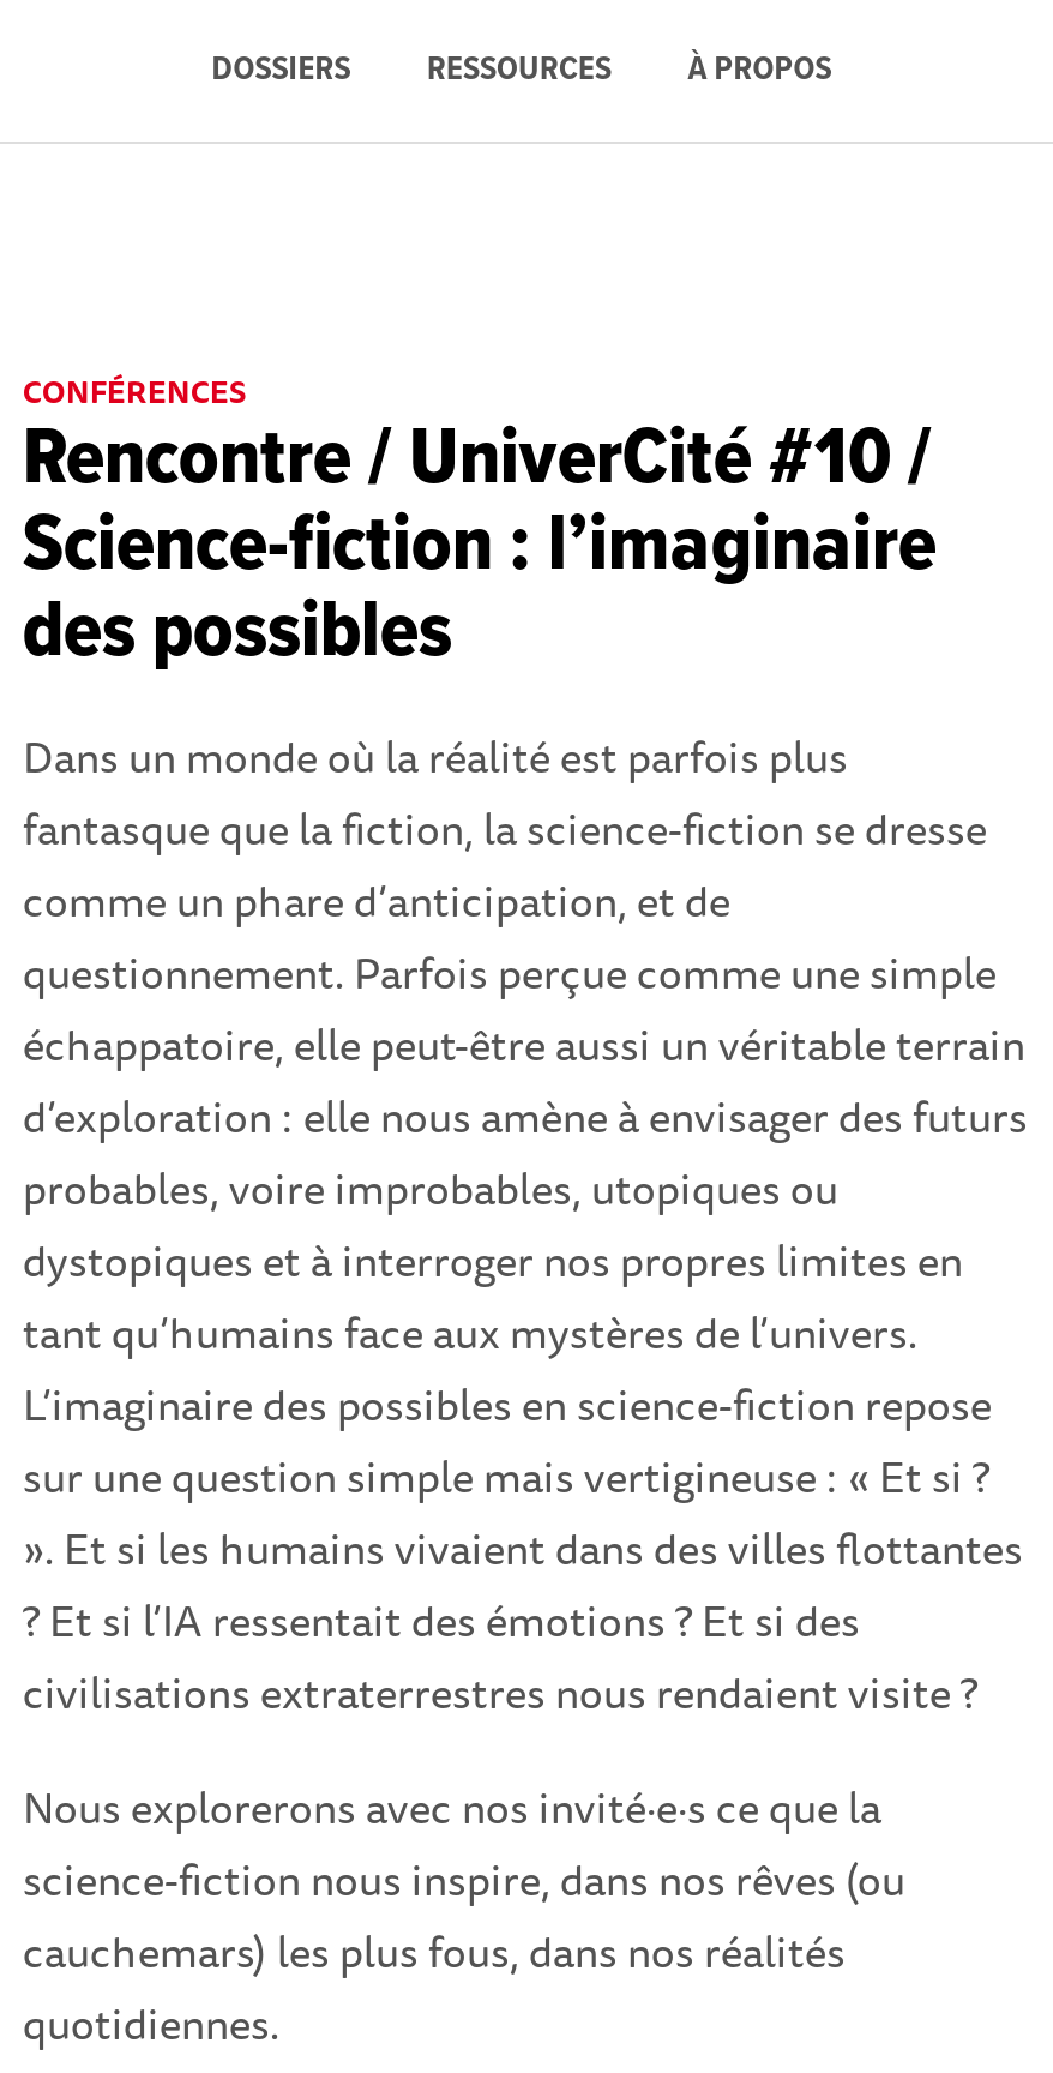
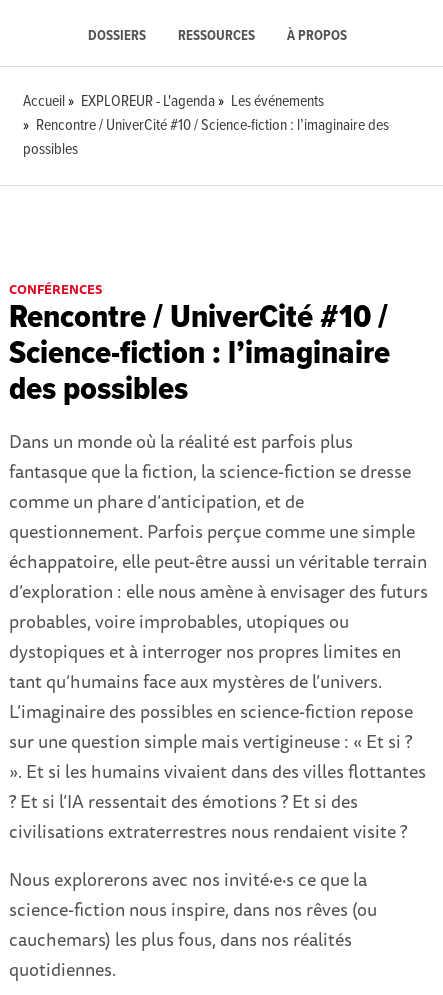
+ Accueil
+ EXPLOREUR - L'agenda
+ Les événements
+ Rencontre / UniverCité #10 / Science-fiction : l’imaginaire des
+ possibles
